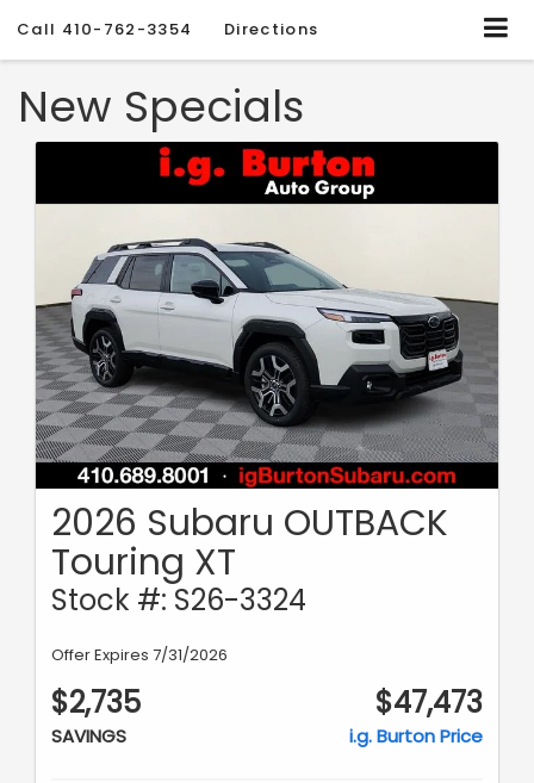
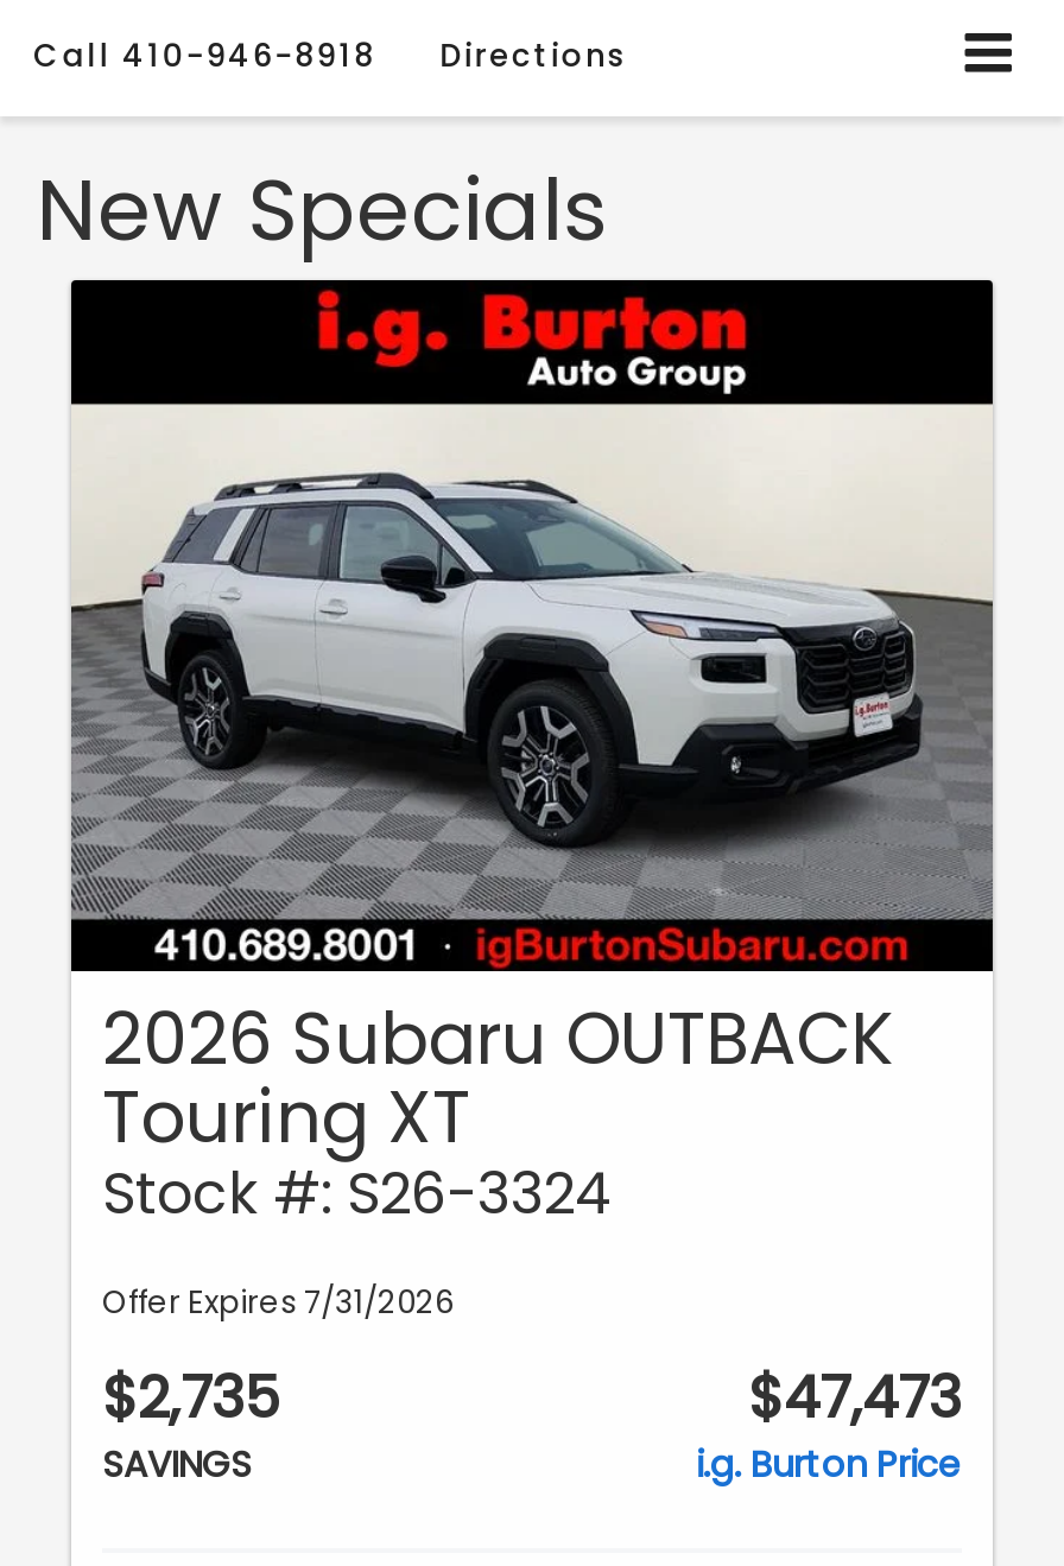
- Call 410-762-3354 Directions
+ Call 410-946-8918 Directions
